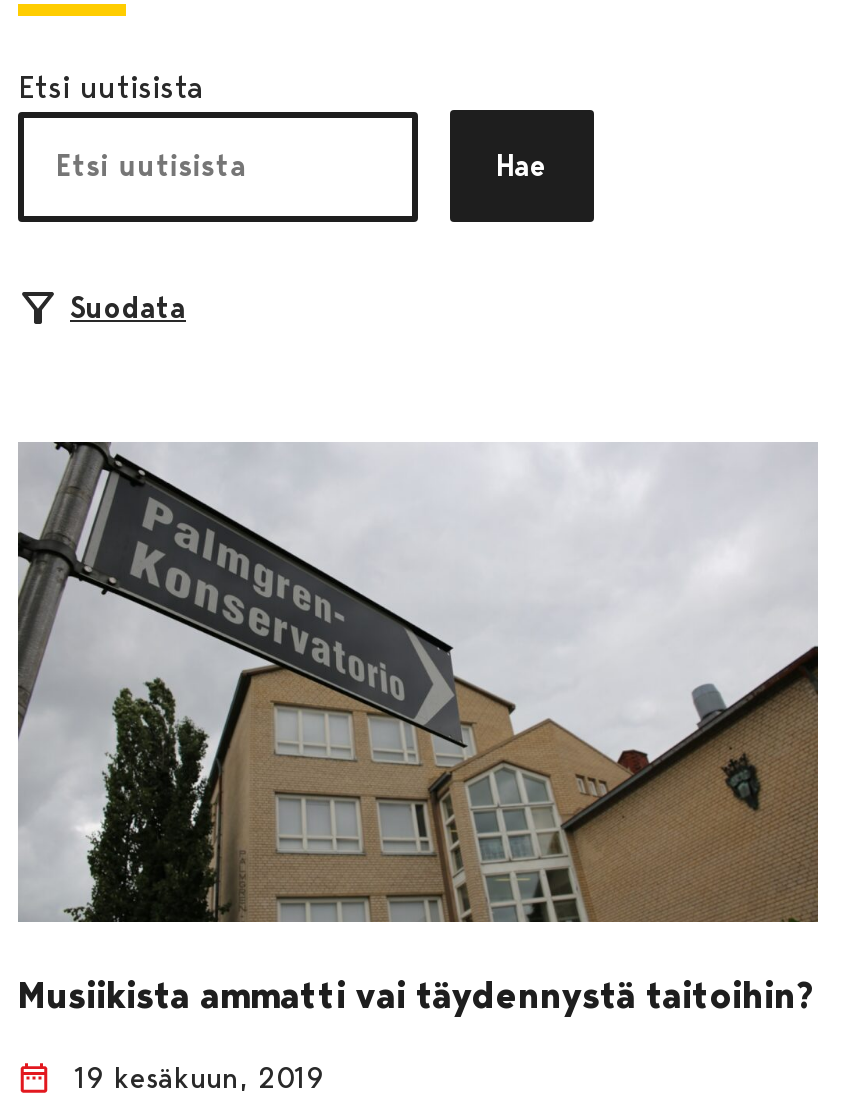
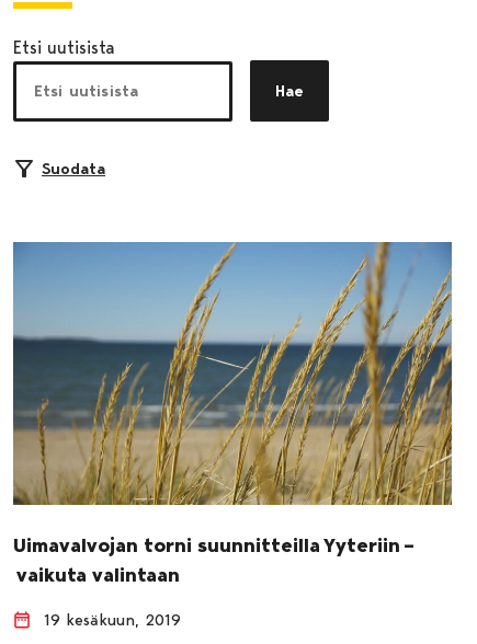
- [image]
- Musiikista ammatti vai täydennystä taitoihin?
+ [image]
+ Uimavalvojan torni suunnitteilla Yyteriin –
+ vaikuta valintaan
